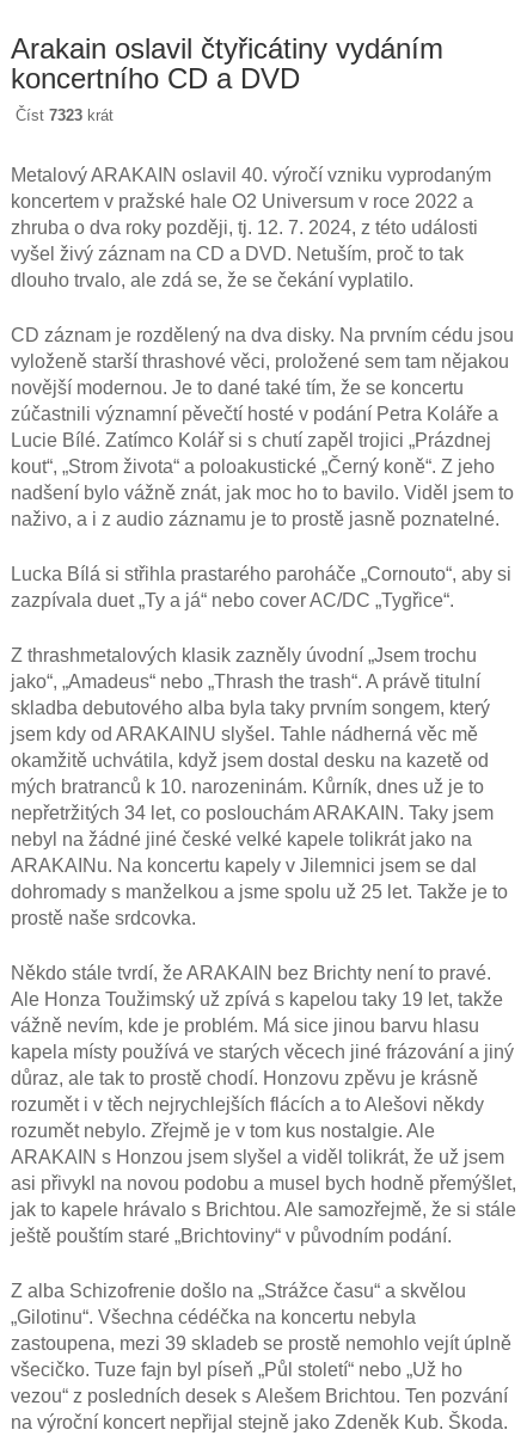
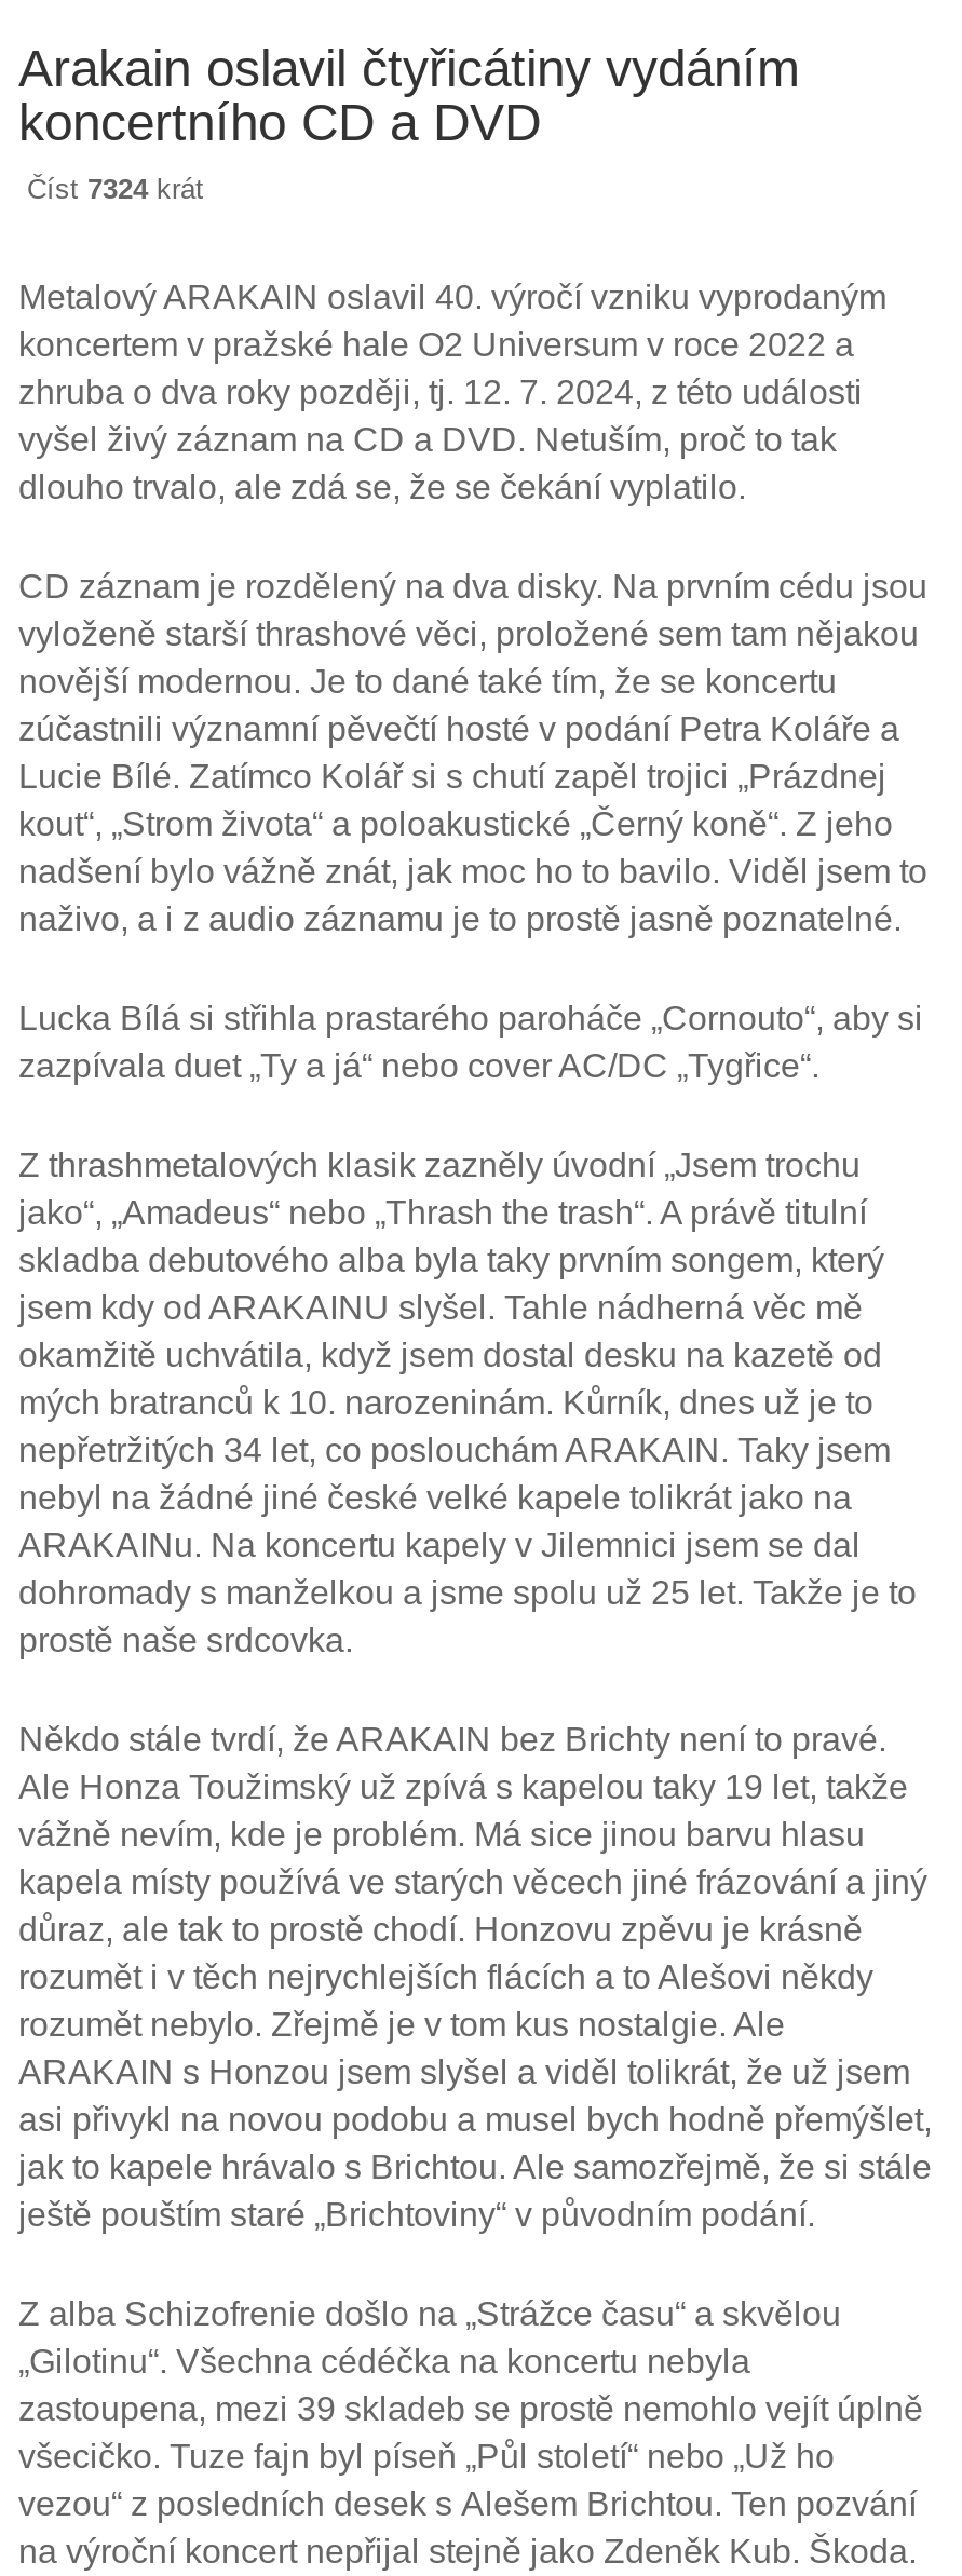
- Číst 7323 krát
+ Číst 7324 krát
